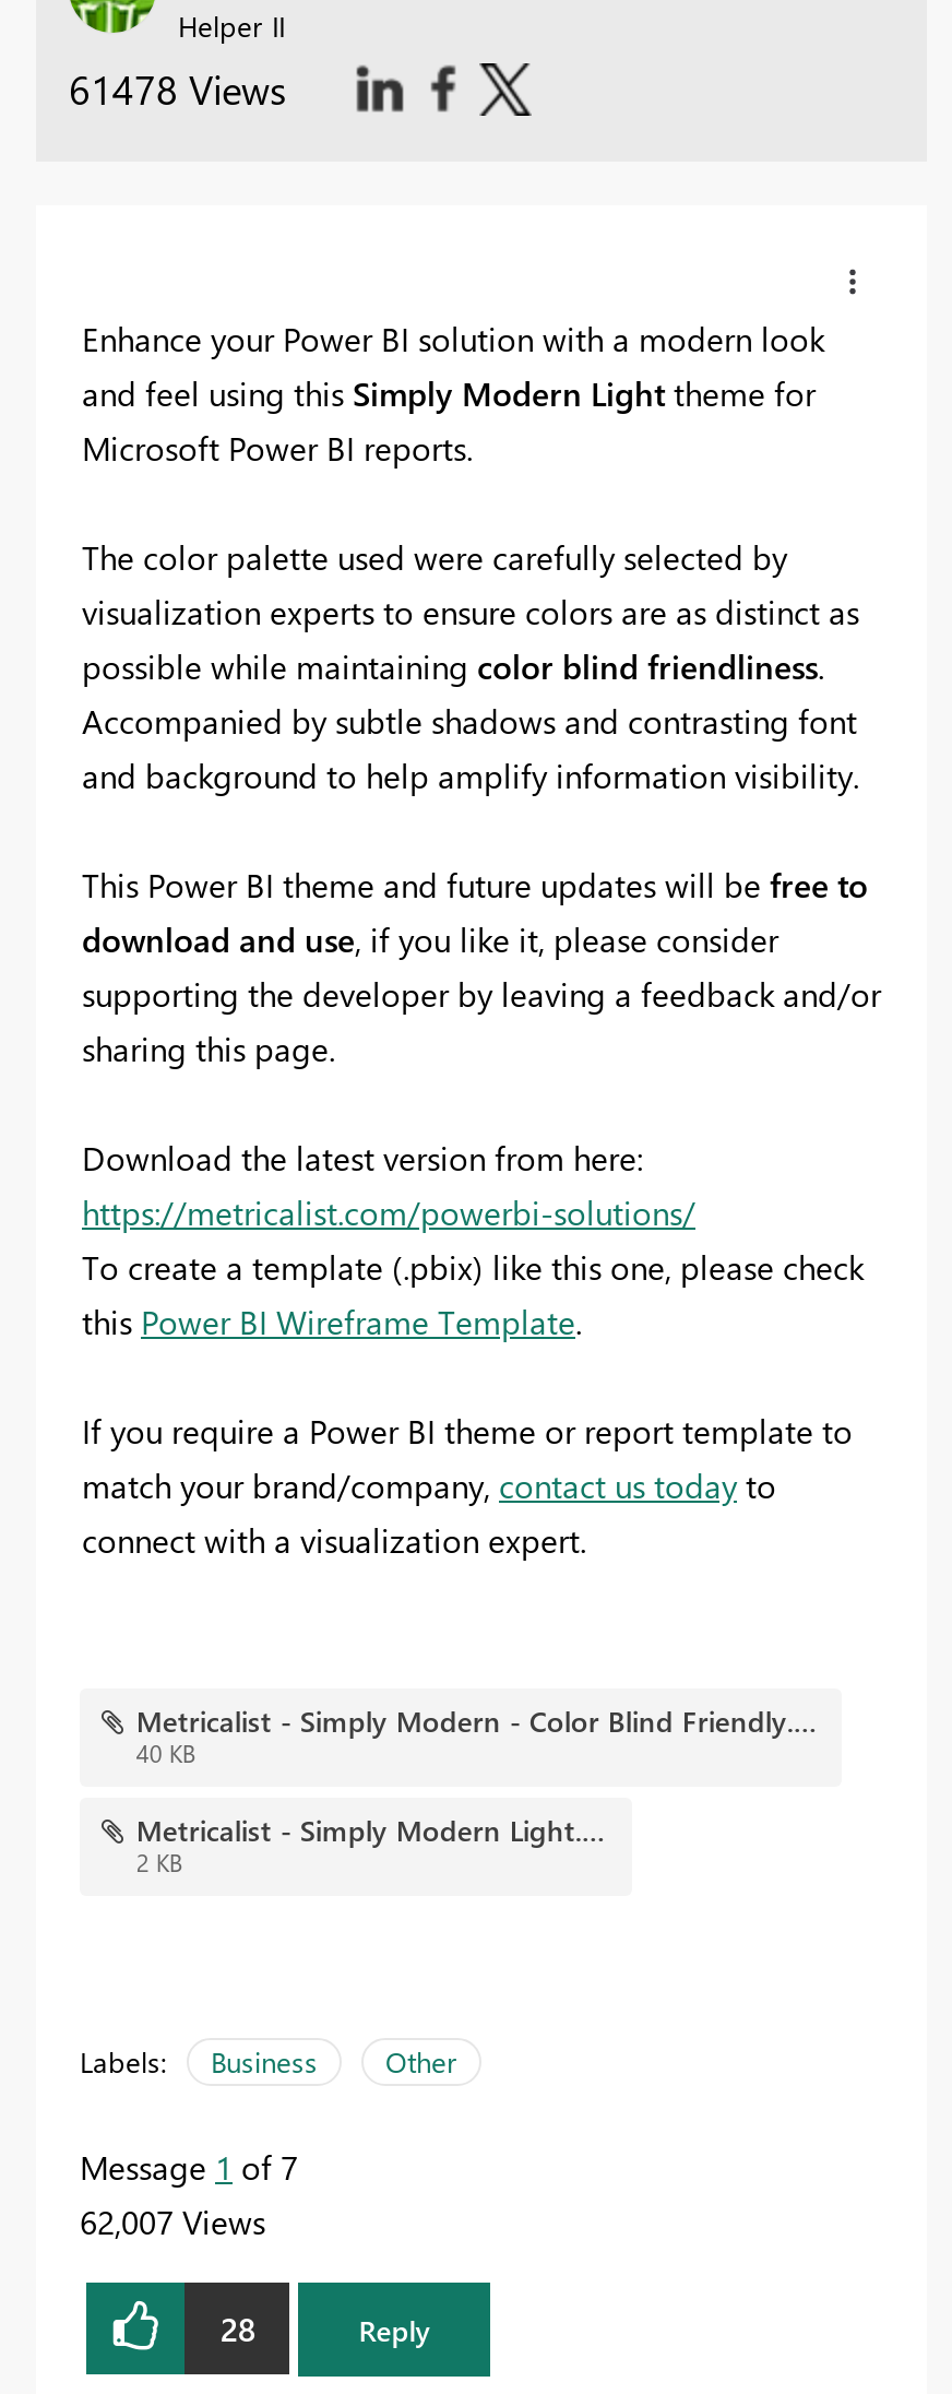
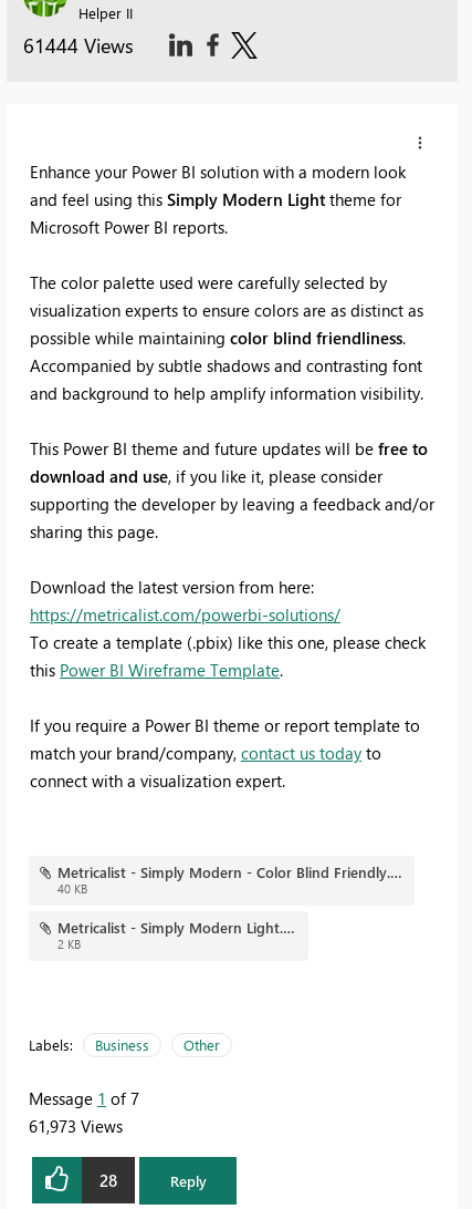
- 61478 Views
+ 61444 Views

- 62,007 Views
+ 61,973 Views
